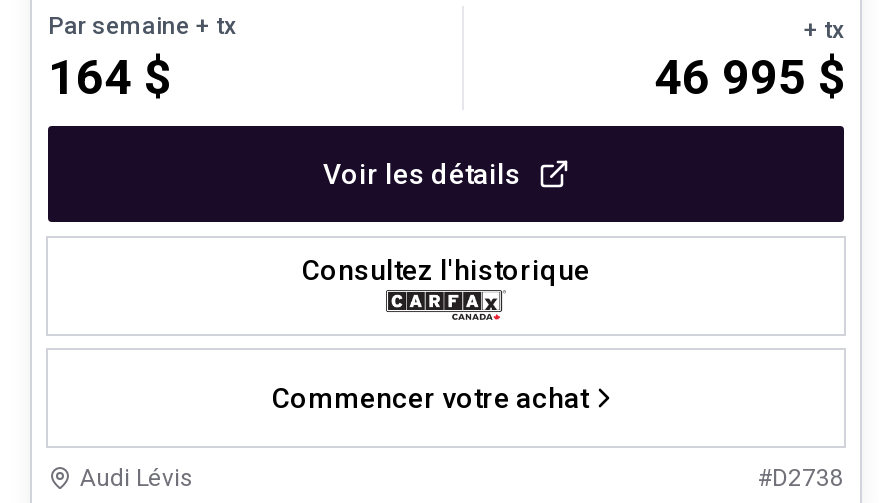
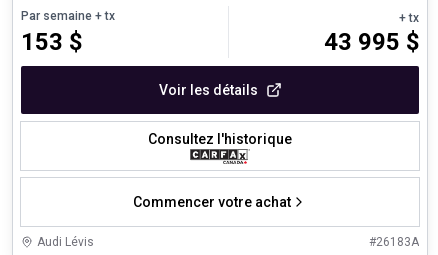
- 164 $
+ 153 $

- 46 995 $
+ 43 995 $

- #D2738
+ #26183A
